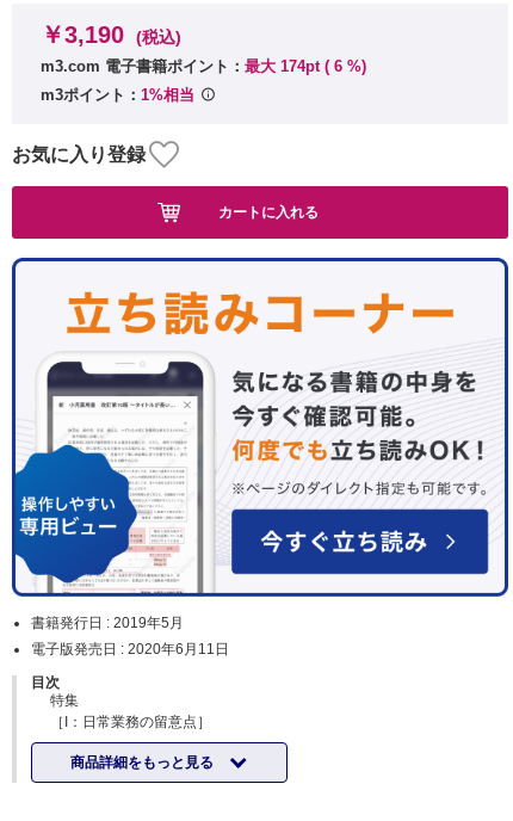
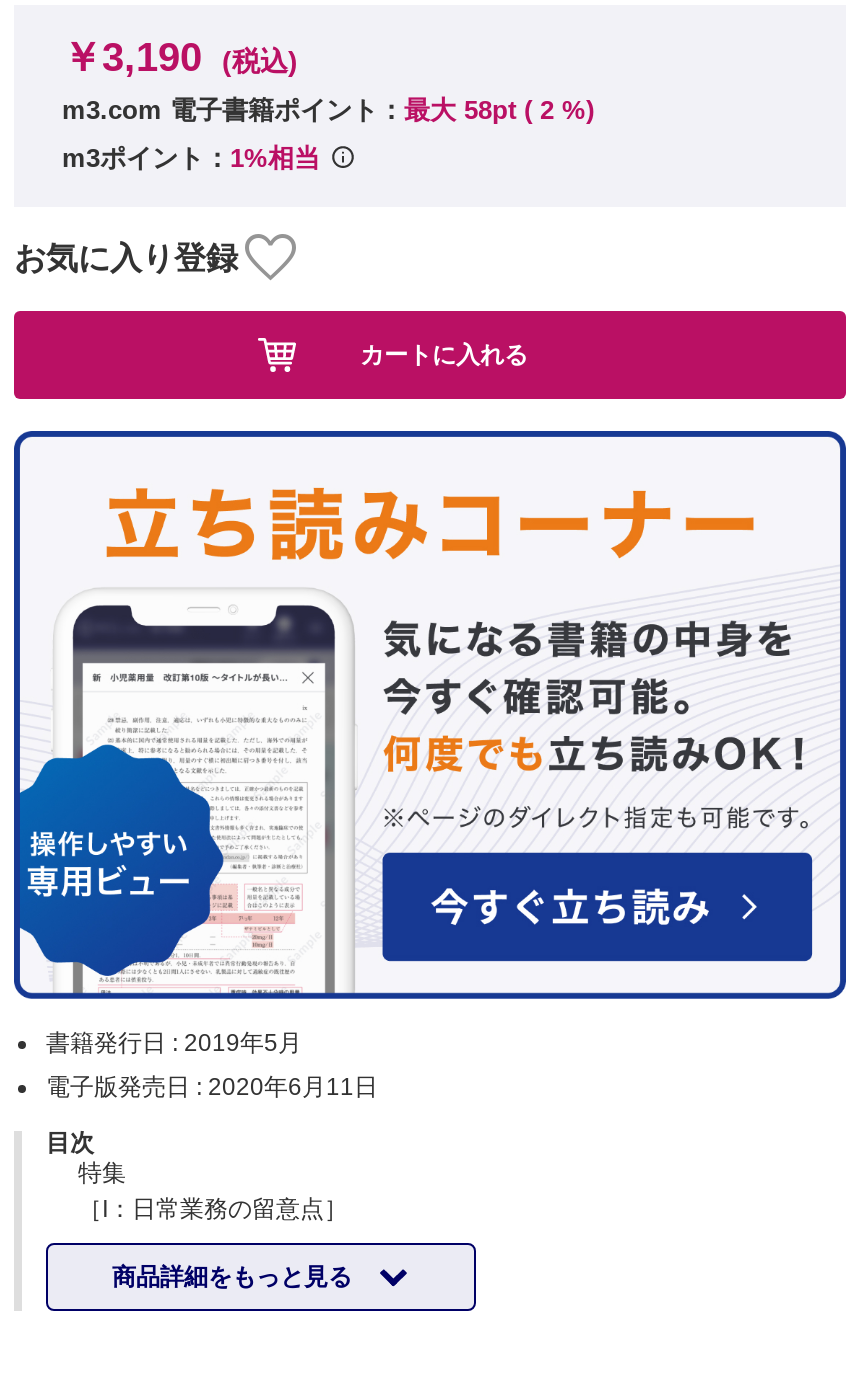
- m3.com 電子書籍ポイント：最大 174pt (6%)
+ m3.com 電子書籍ポイント：最大 58pt (2%)
